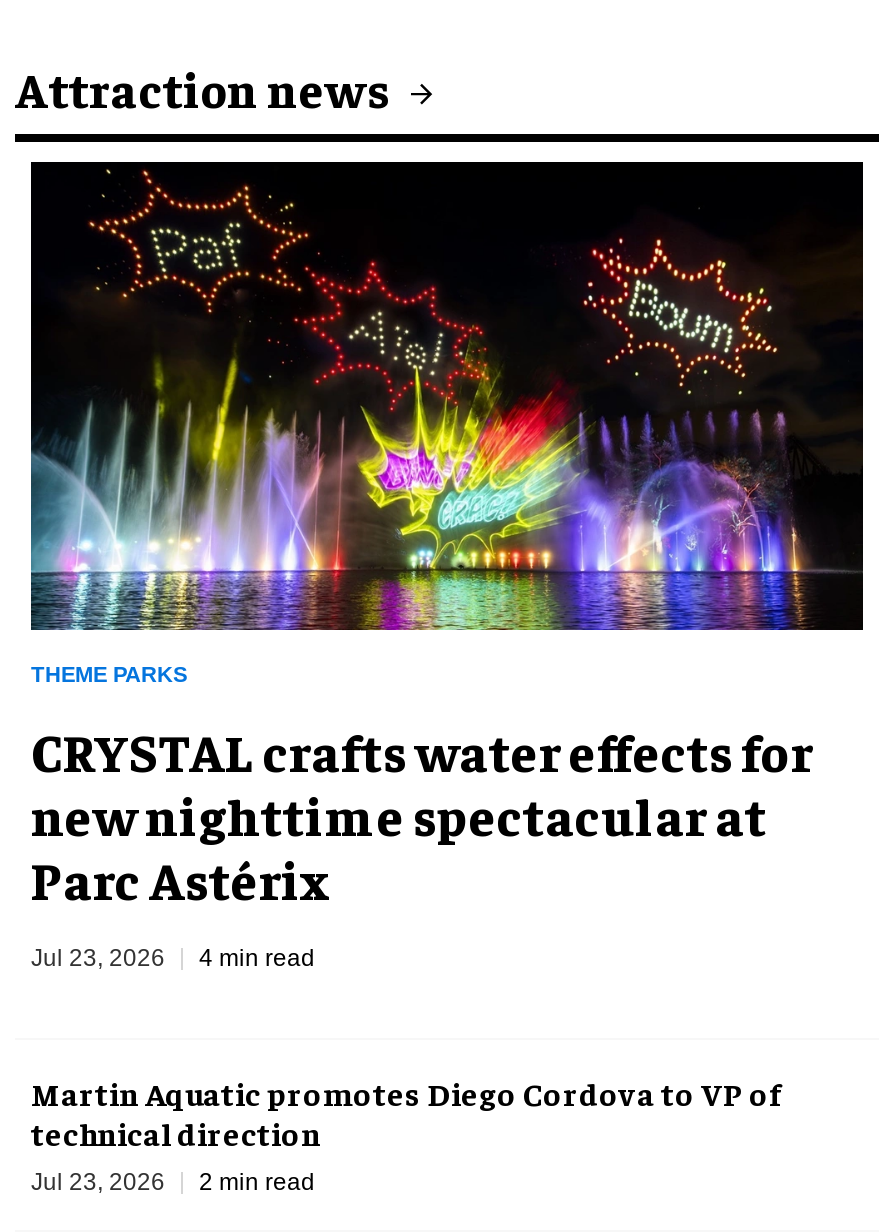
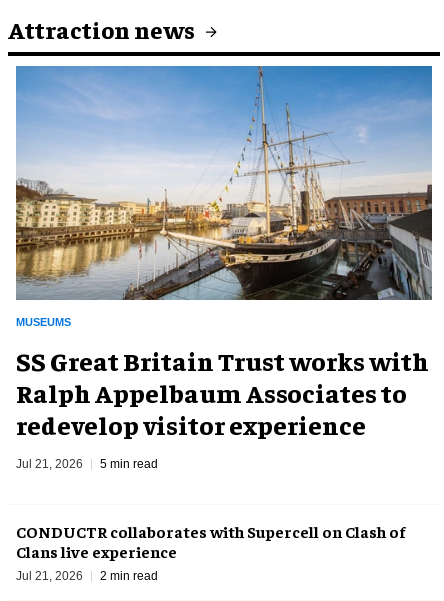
- [image]
- THEME PARKS
+ [image]
+ MUSEUMS

- CRYSTAL crafts water effects for
- new nighttime spectacular at
- Parc Astérix
+ SS Great Britain Trust works with
+ Ralph Appelbaum Associates to
+ redevelop visitor experience

- Jul 23, 2026
- 4 min read
+ Jul 21, 2026
+ 5 min read

- Martin Aquatic promotes Diego Cordova to VP of
- technical direction
- Jul 23, 2026
+ CONDUCTR collaborates with Supercell on Clash of
+ Clans live experience
+ Jul 21, 2026
